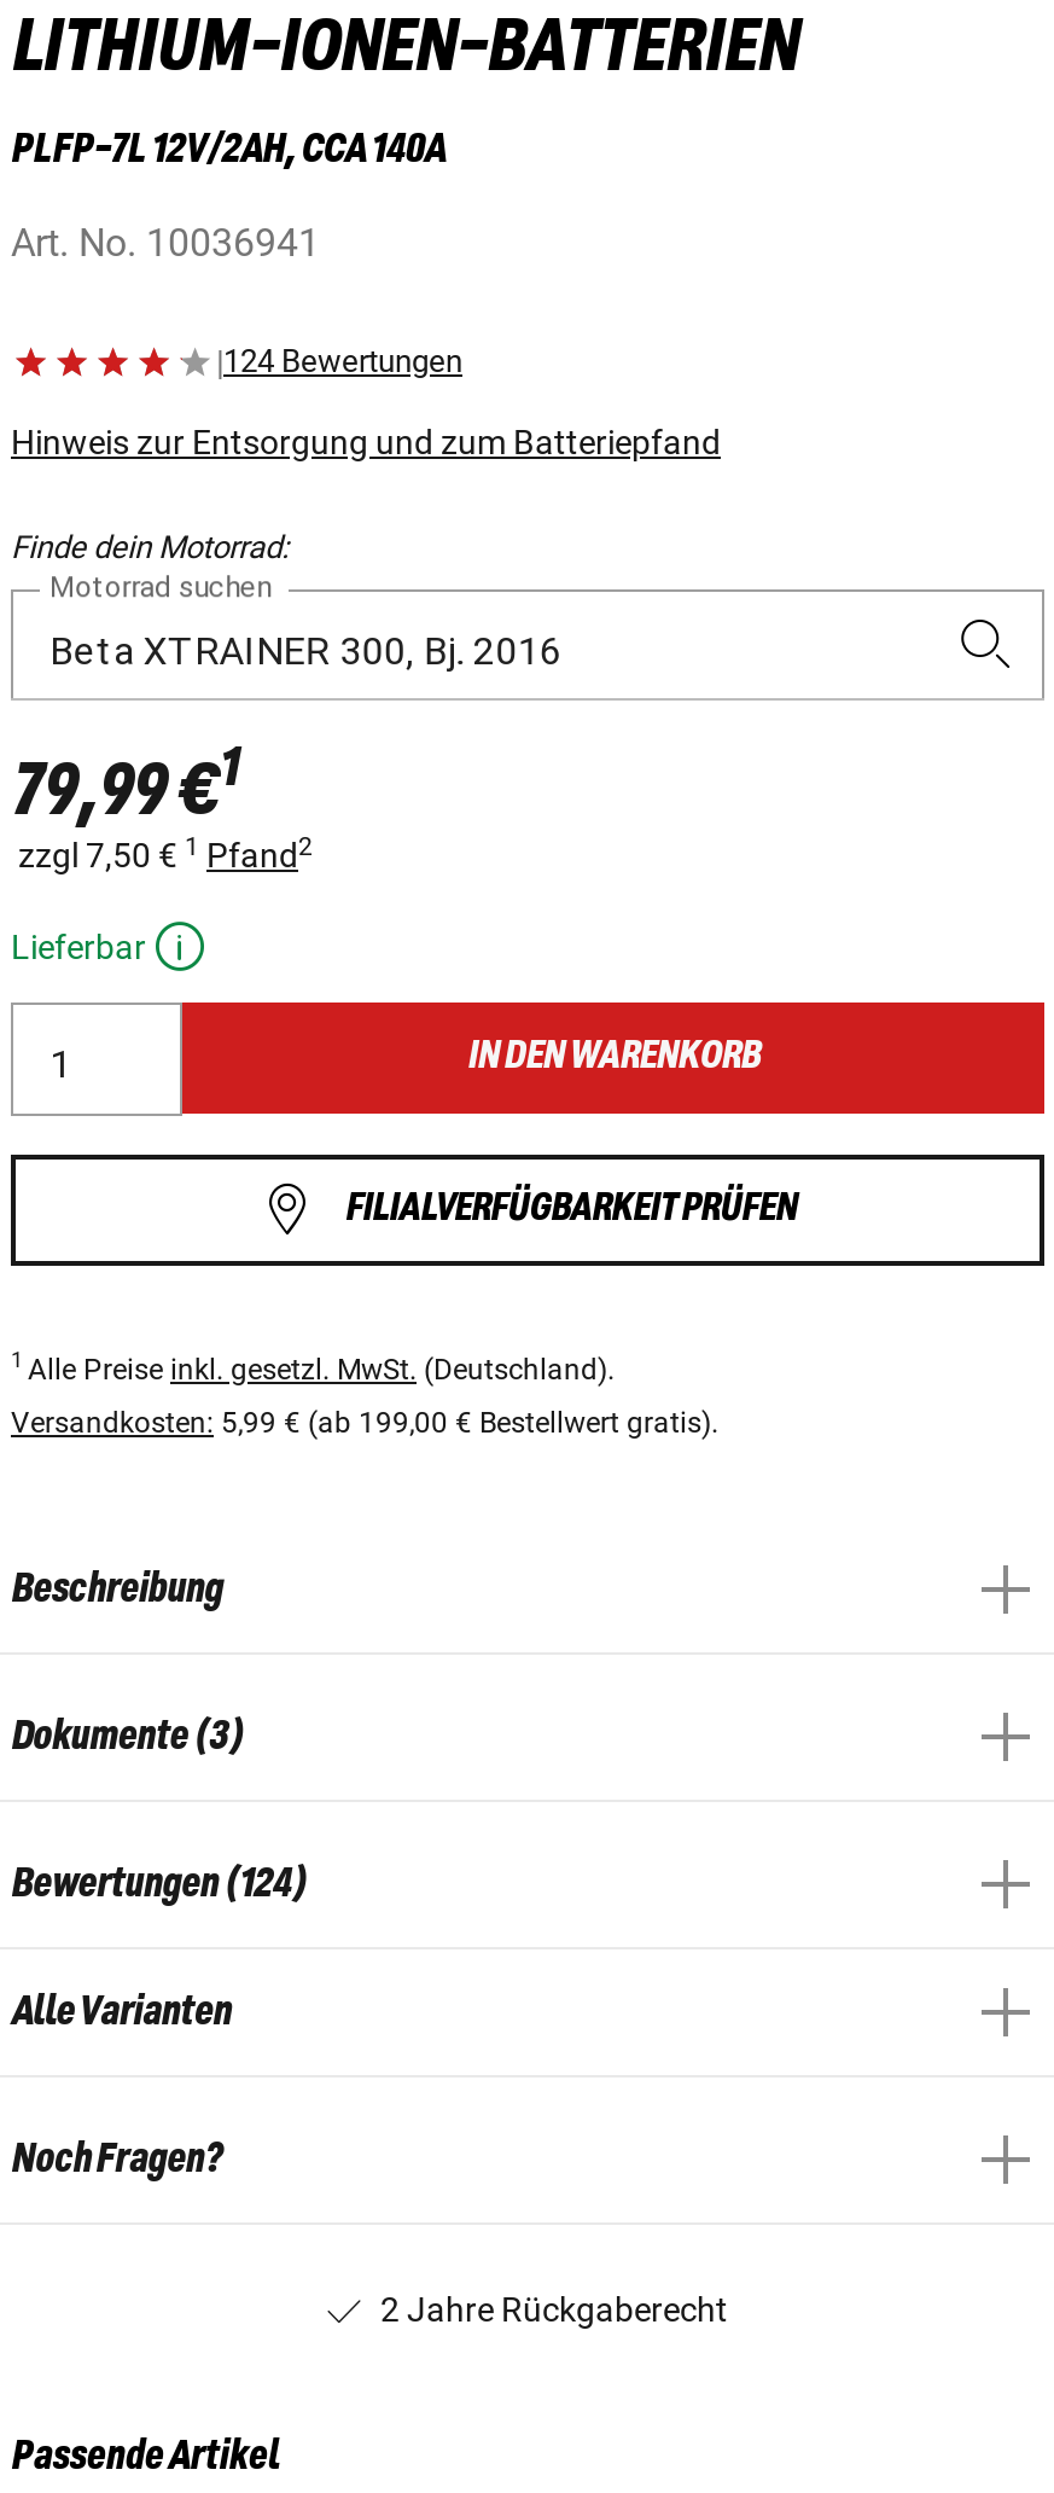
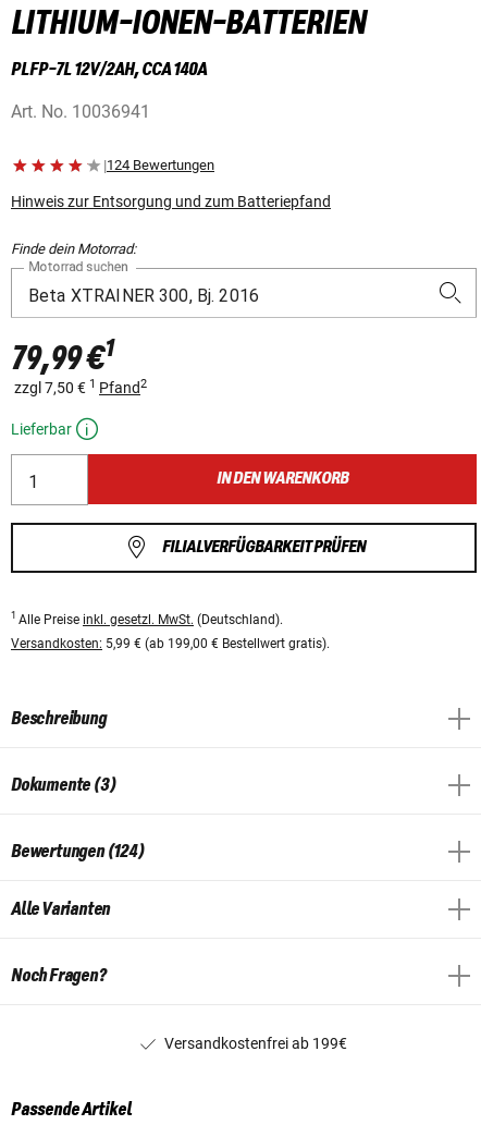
- 2 Jahre Rückgaberecht
+ Versandkostenfrei ab 199€
